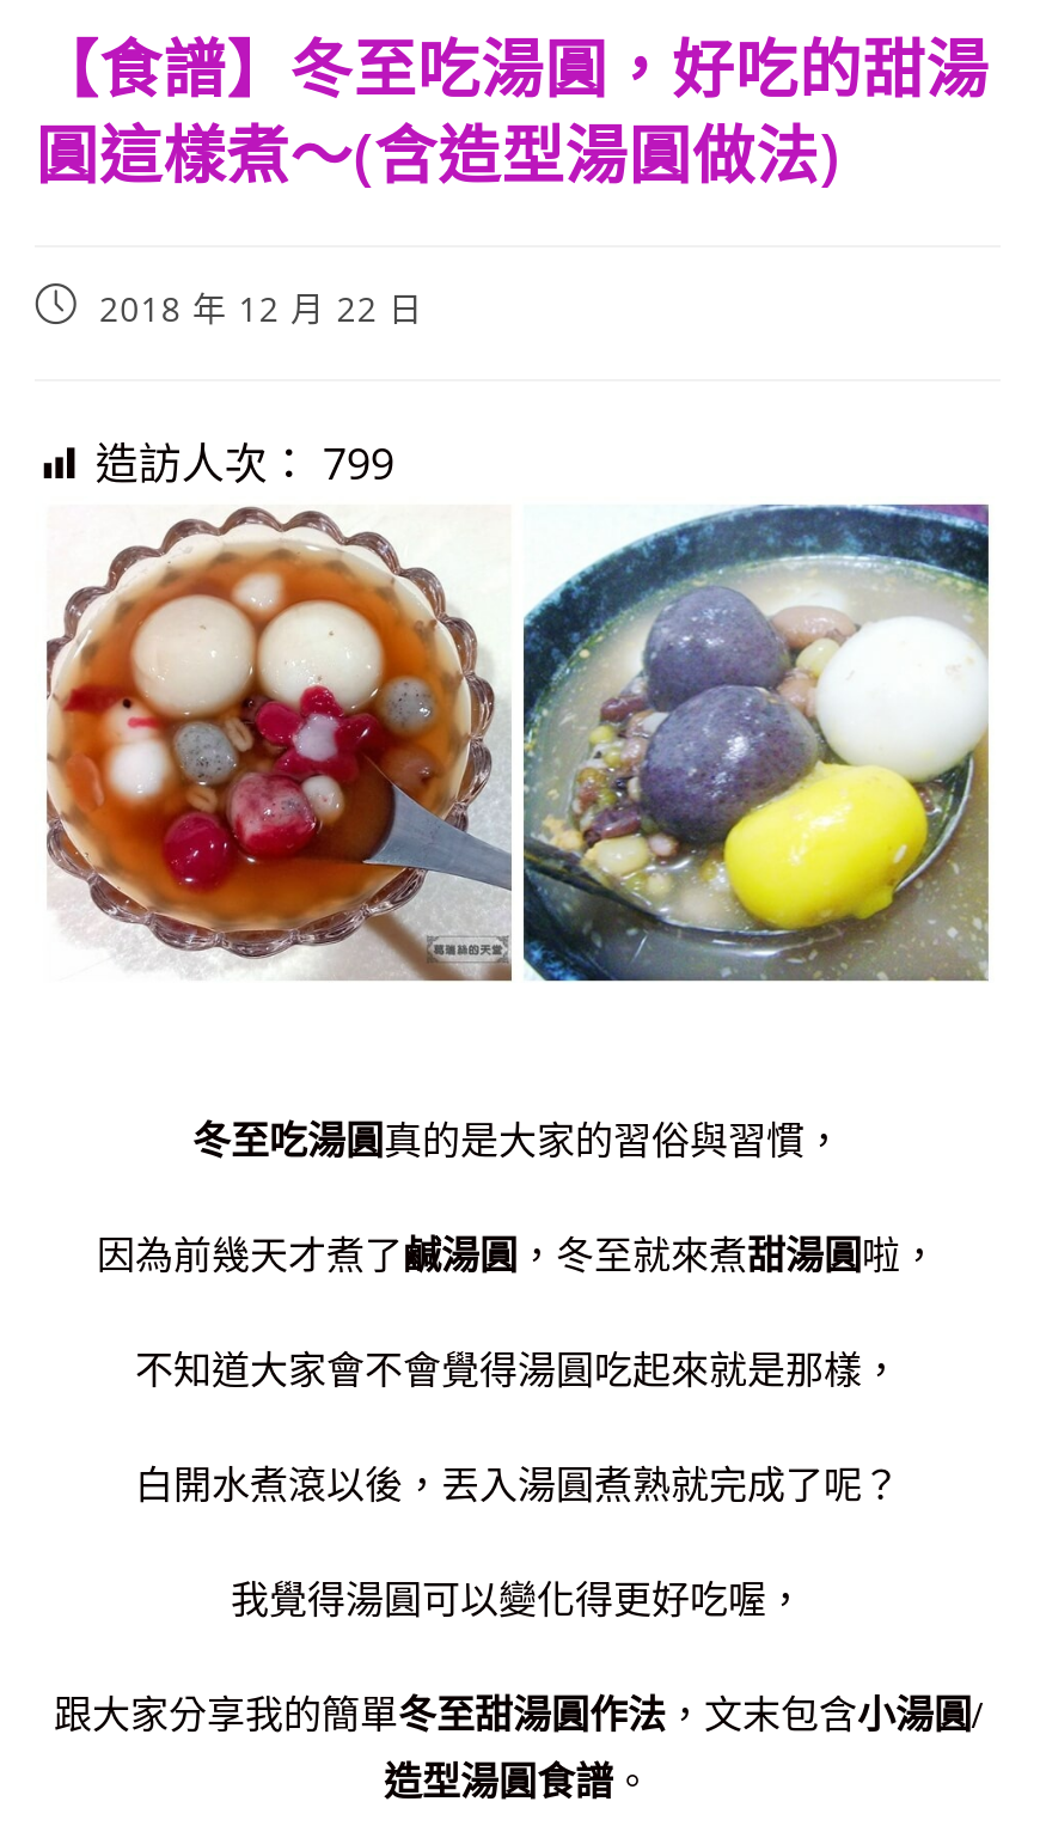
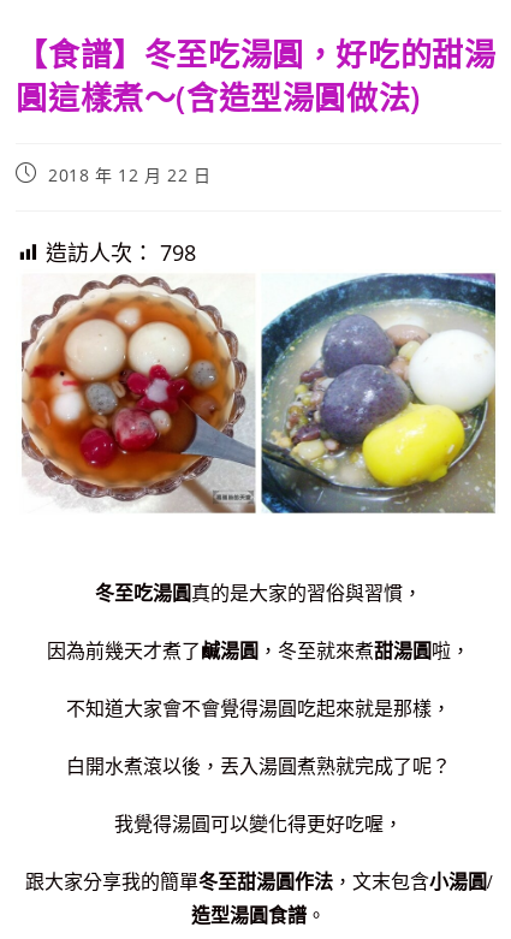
- 造訪人次： 799
+ 造訪人次： 798
